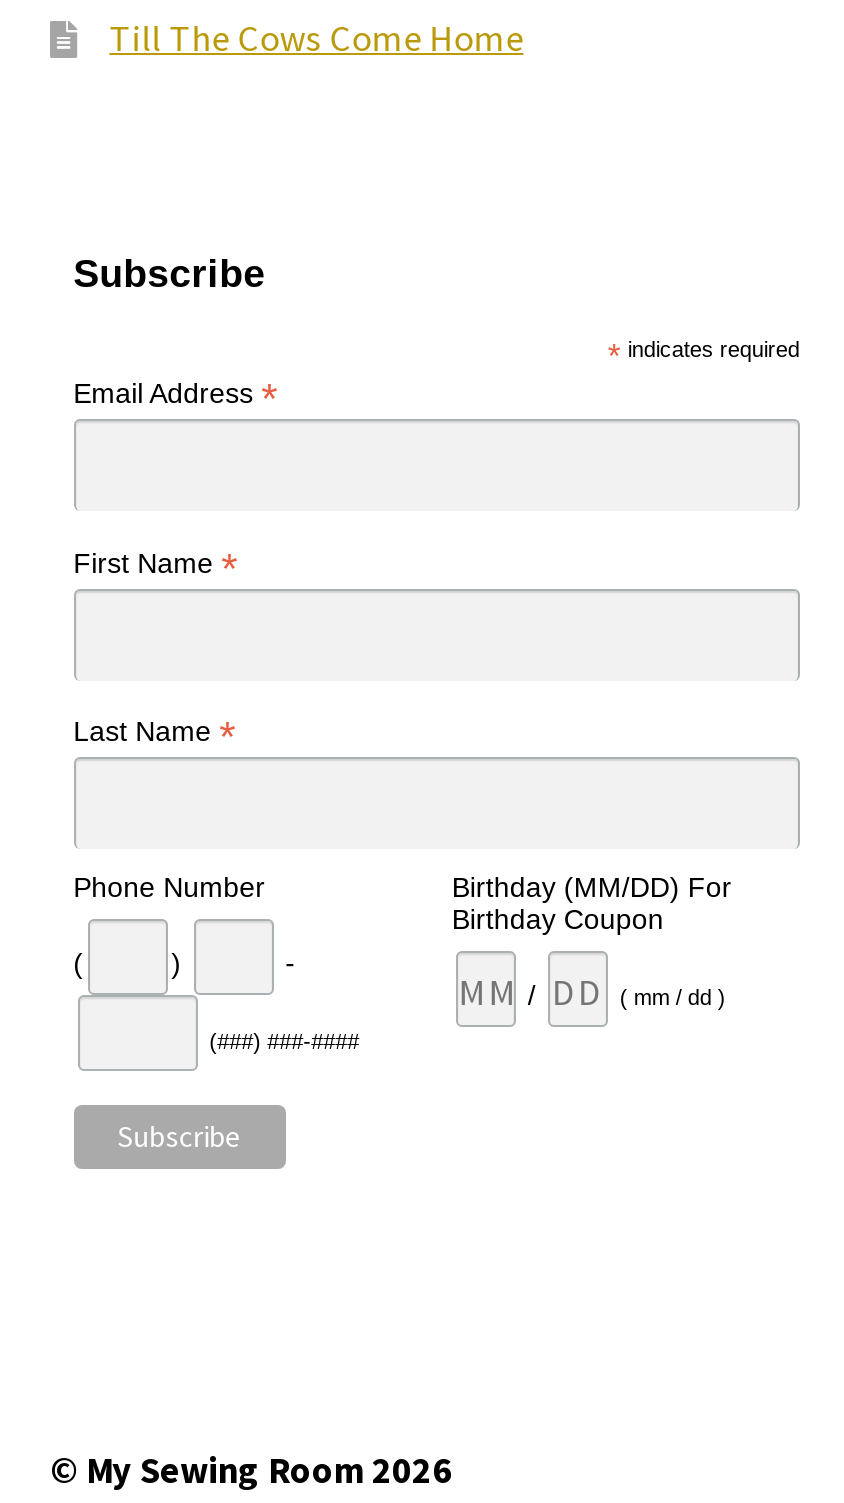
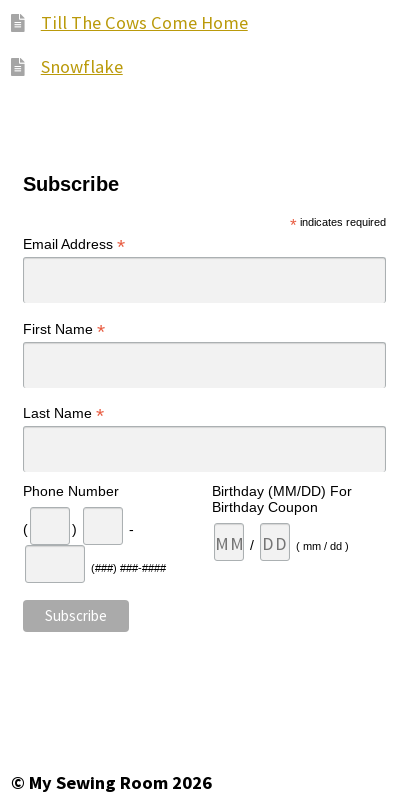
+ Snowflake
